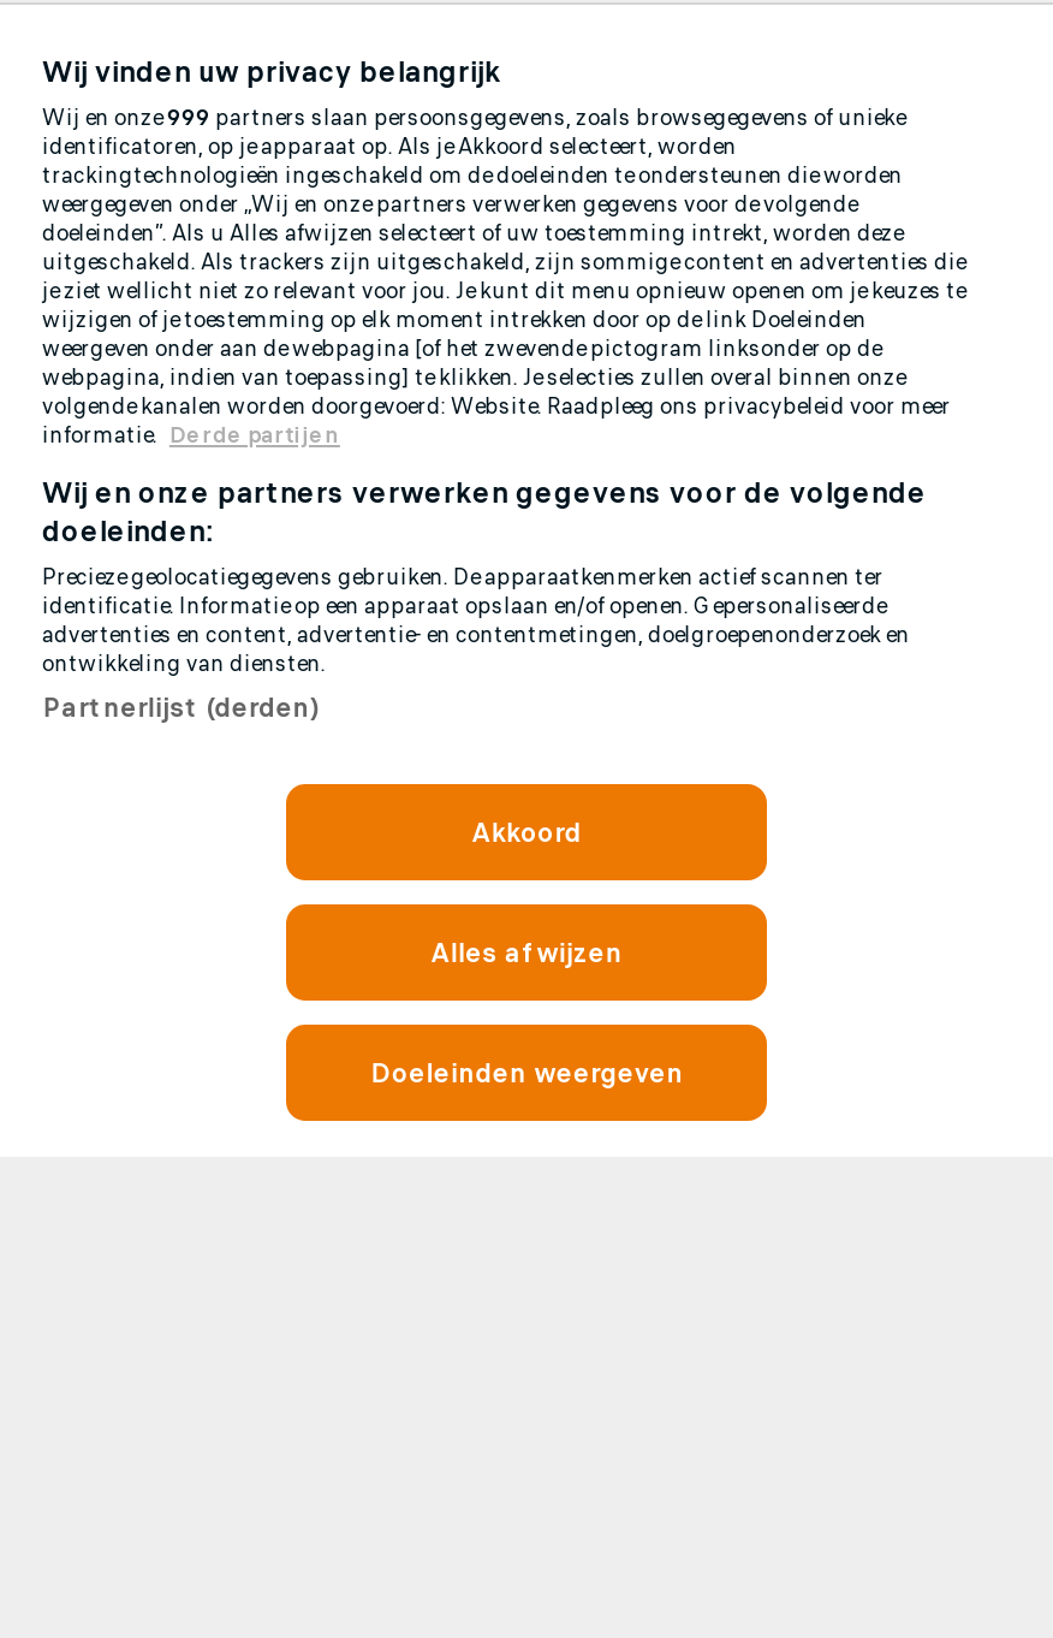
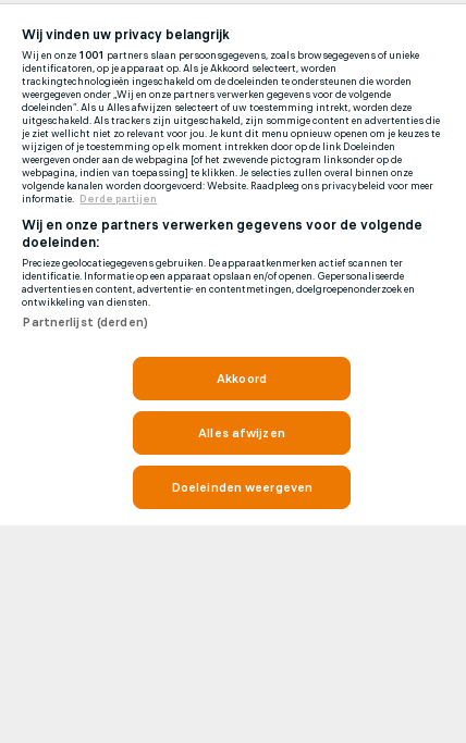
- Wij en onze999 partners slaan persoonsgegevens, zoals browsegegevens of unieke
+ Wij en onze1001 partners slaan persoonsgegevens, zoals browsegegevens of unieke
